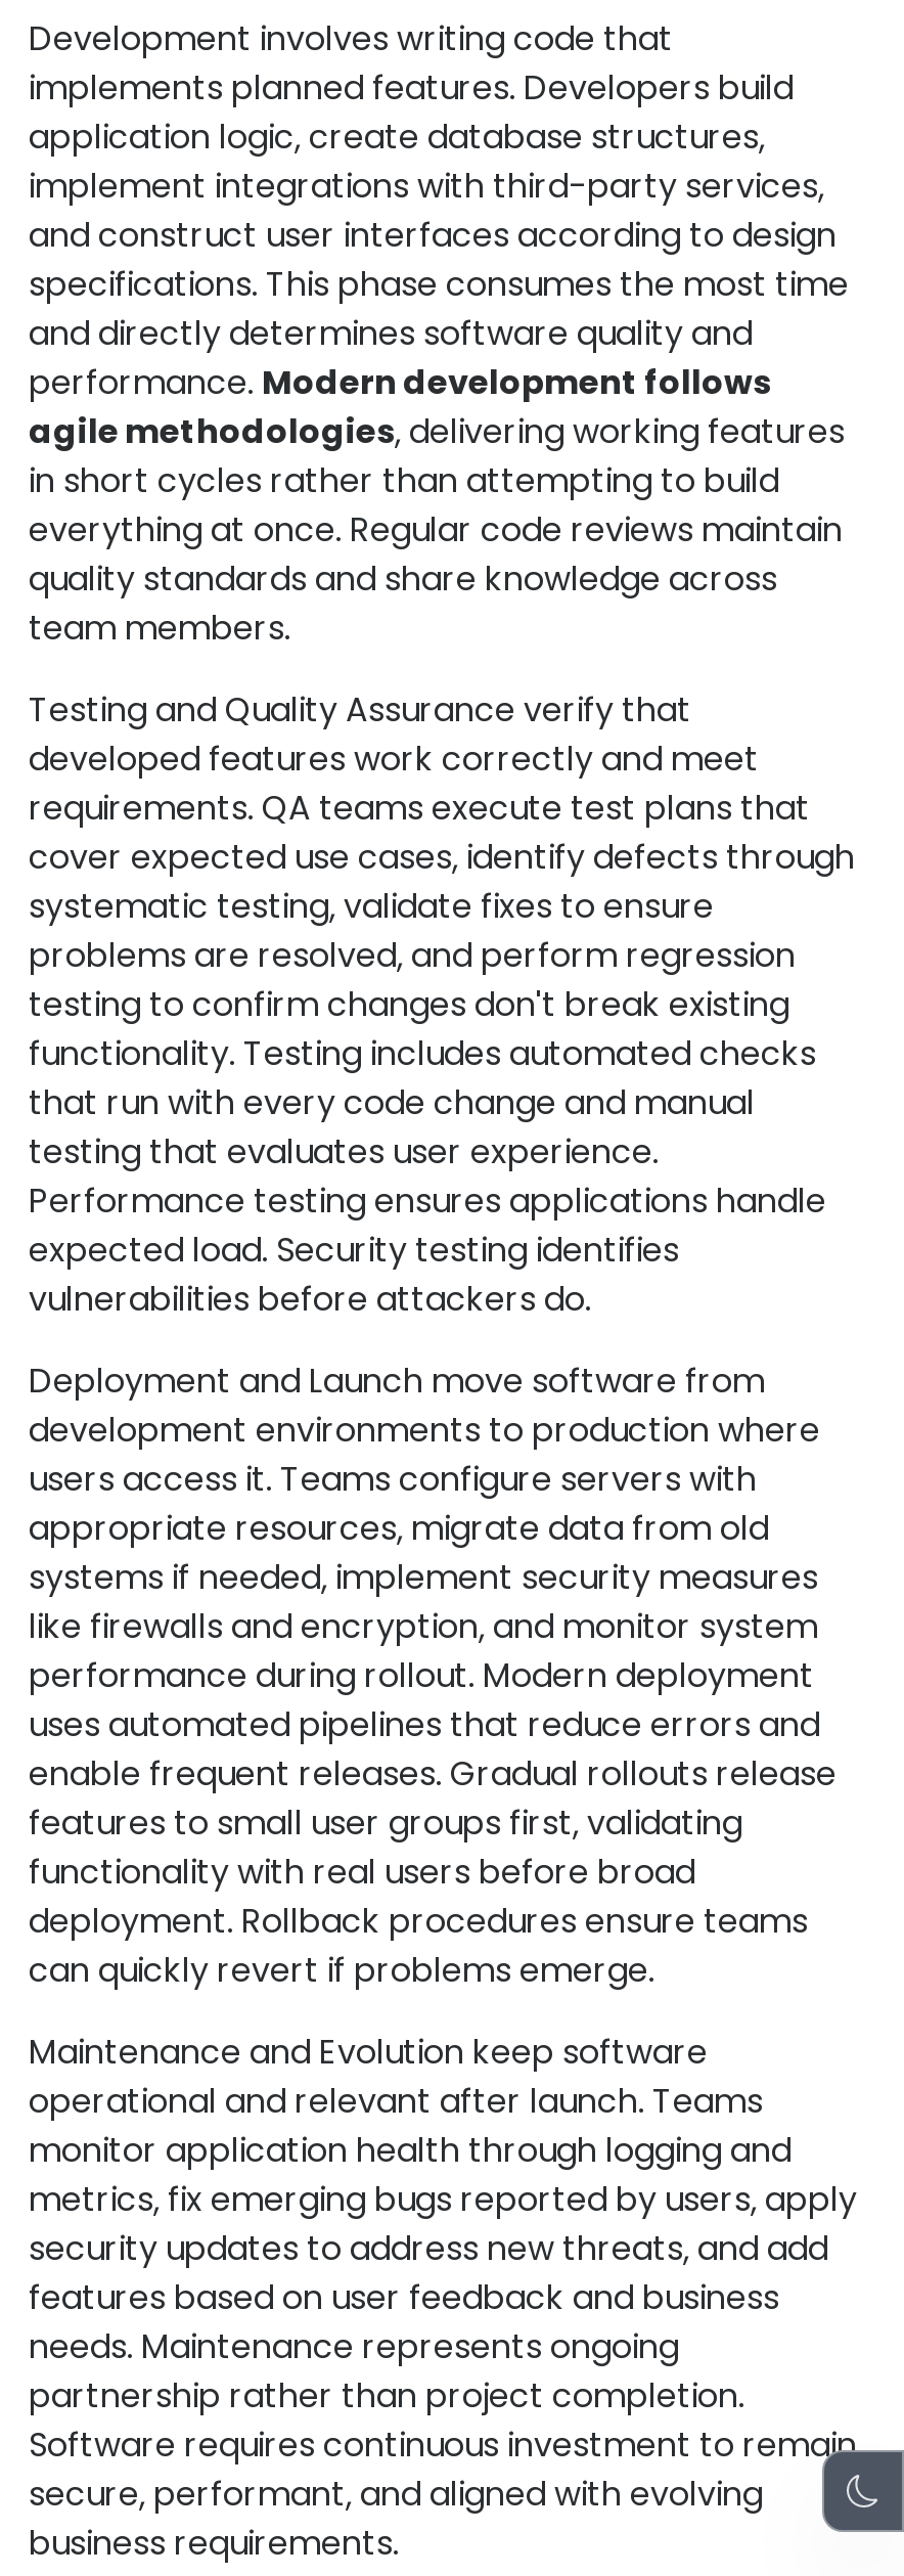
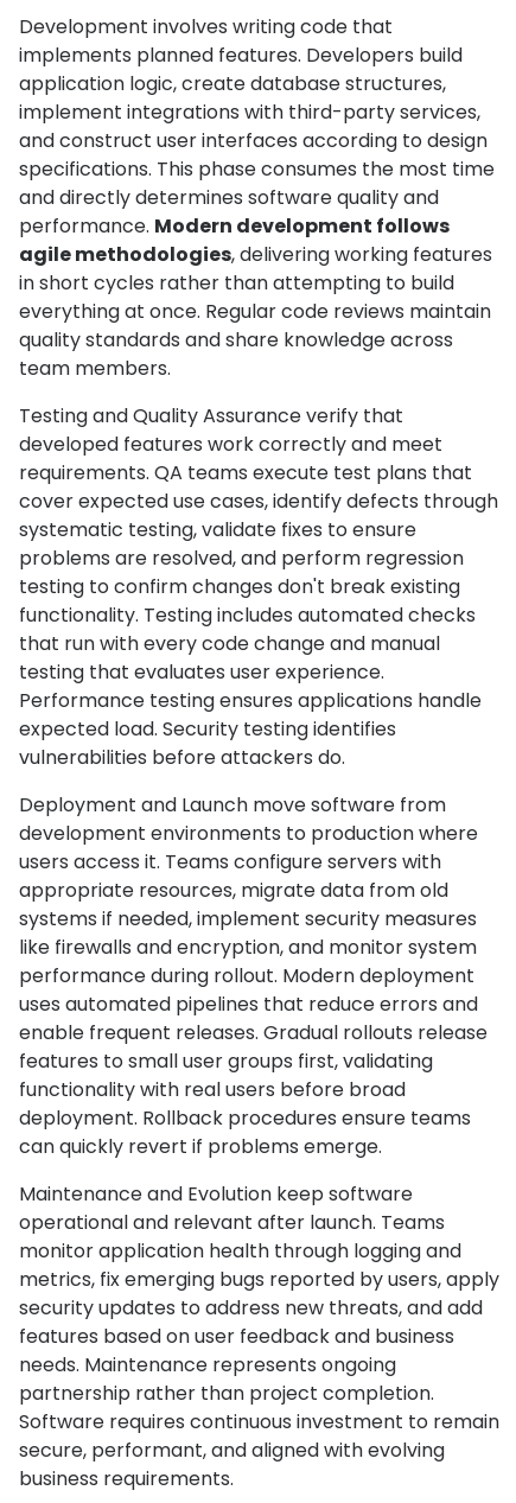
- [image]
